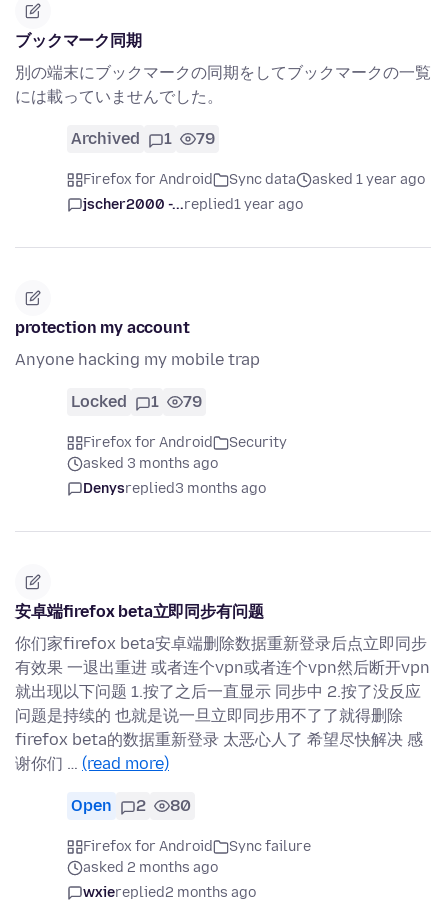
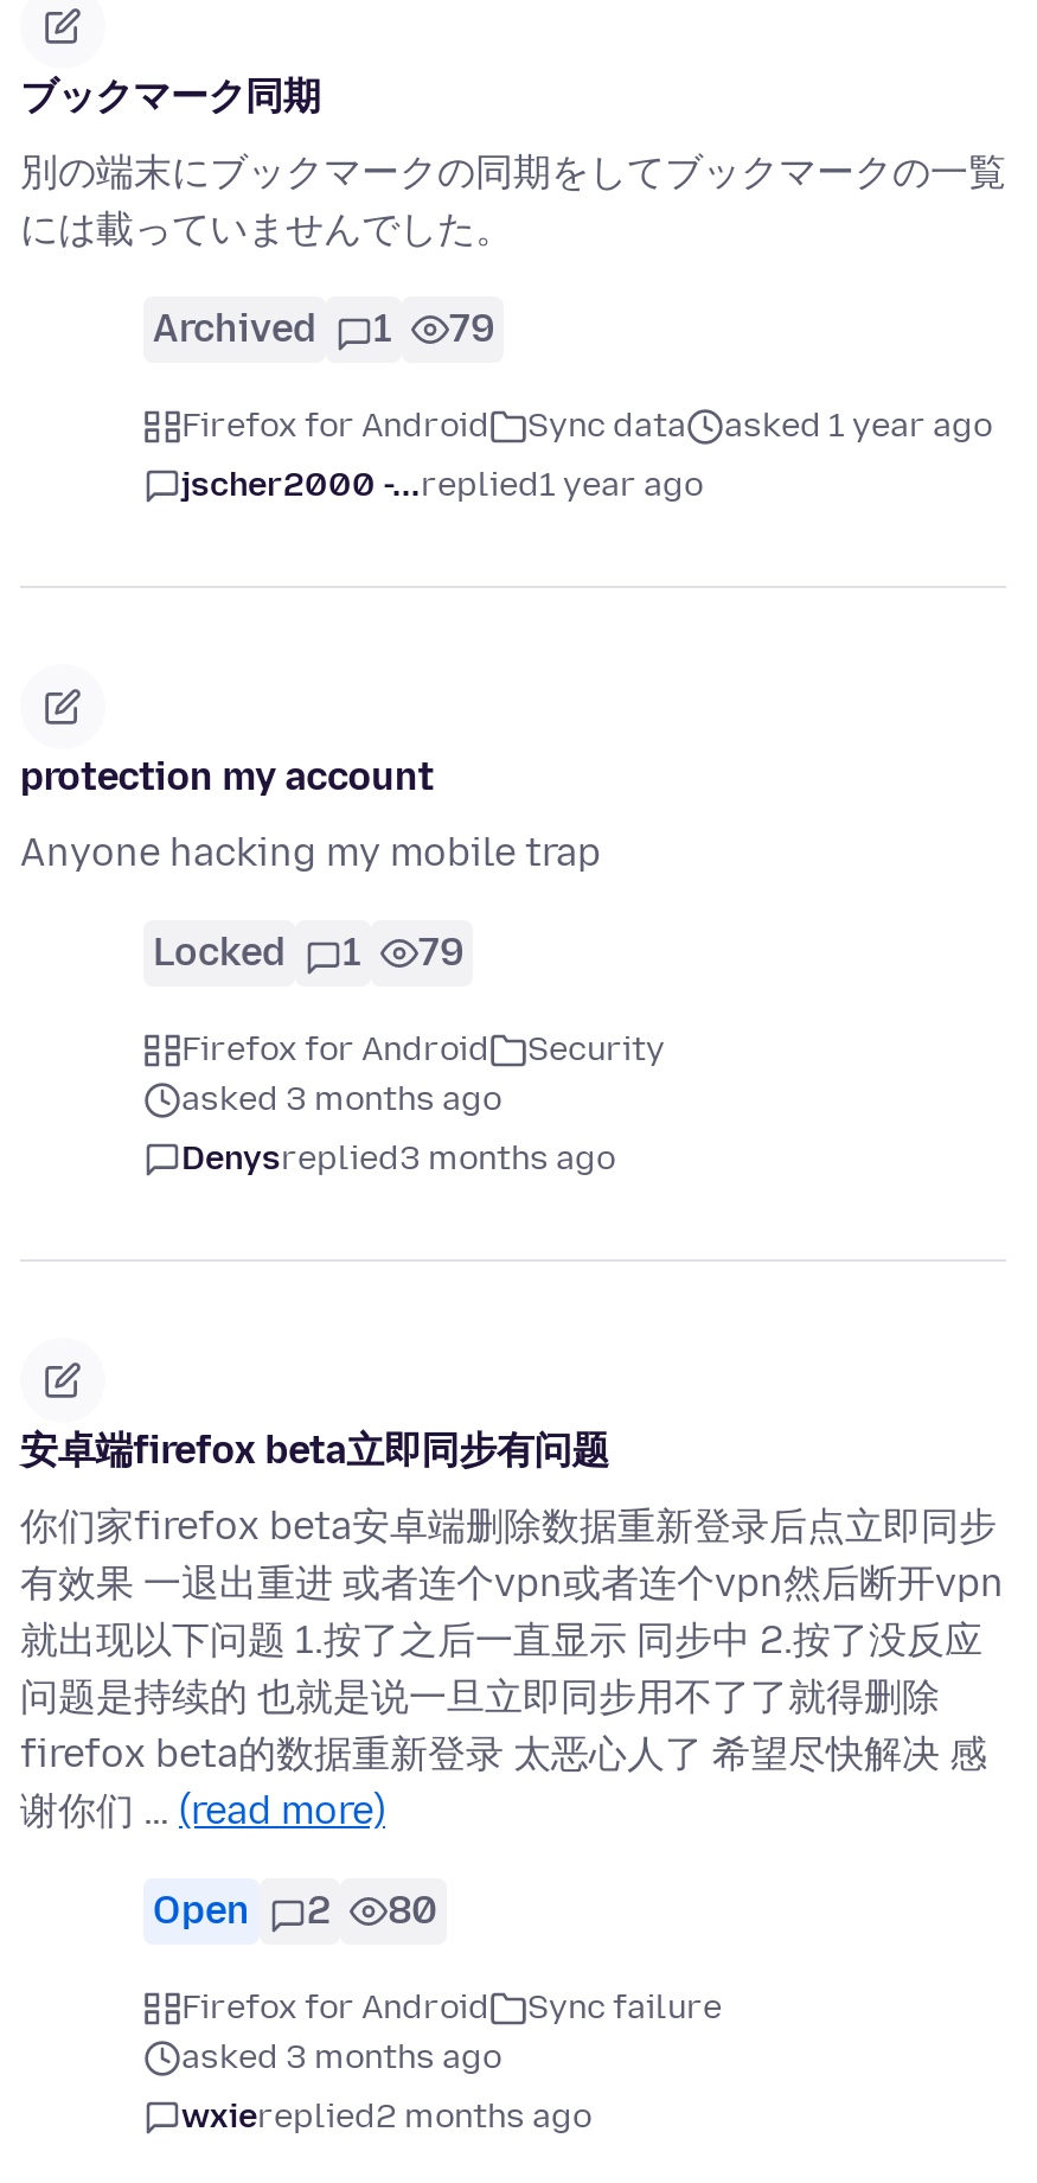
- asked 2 months ago
+ asked 3 months ago
